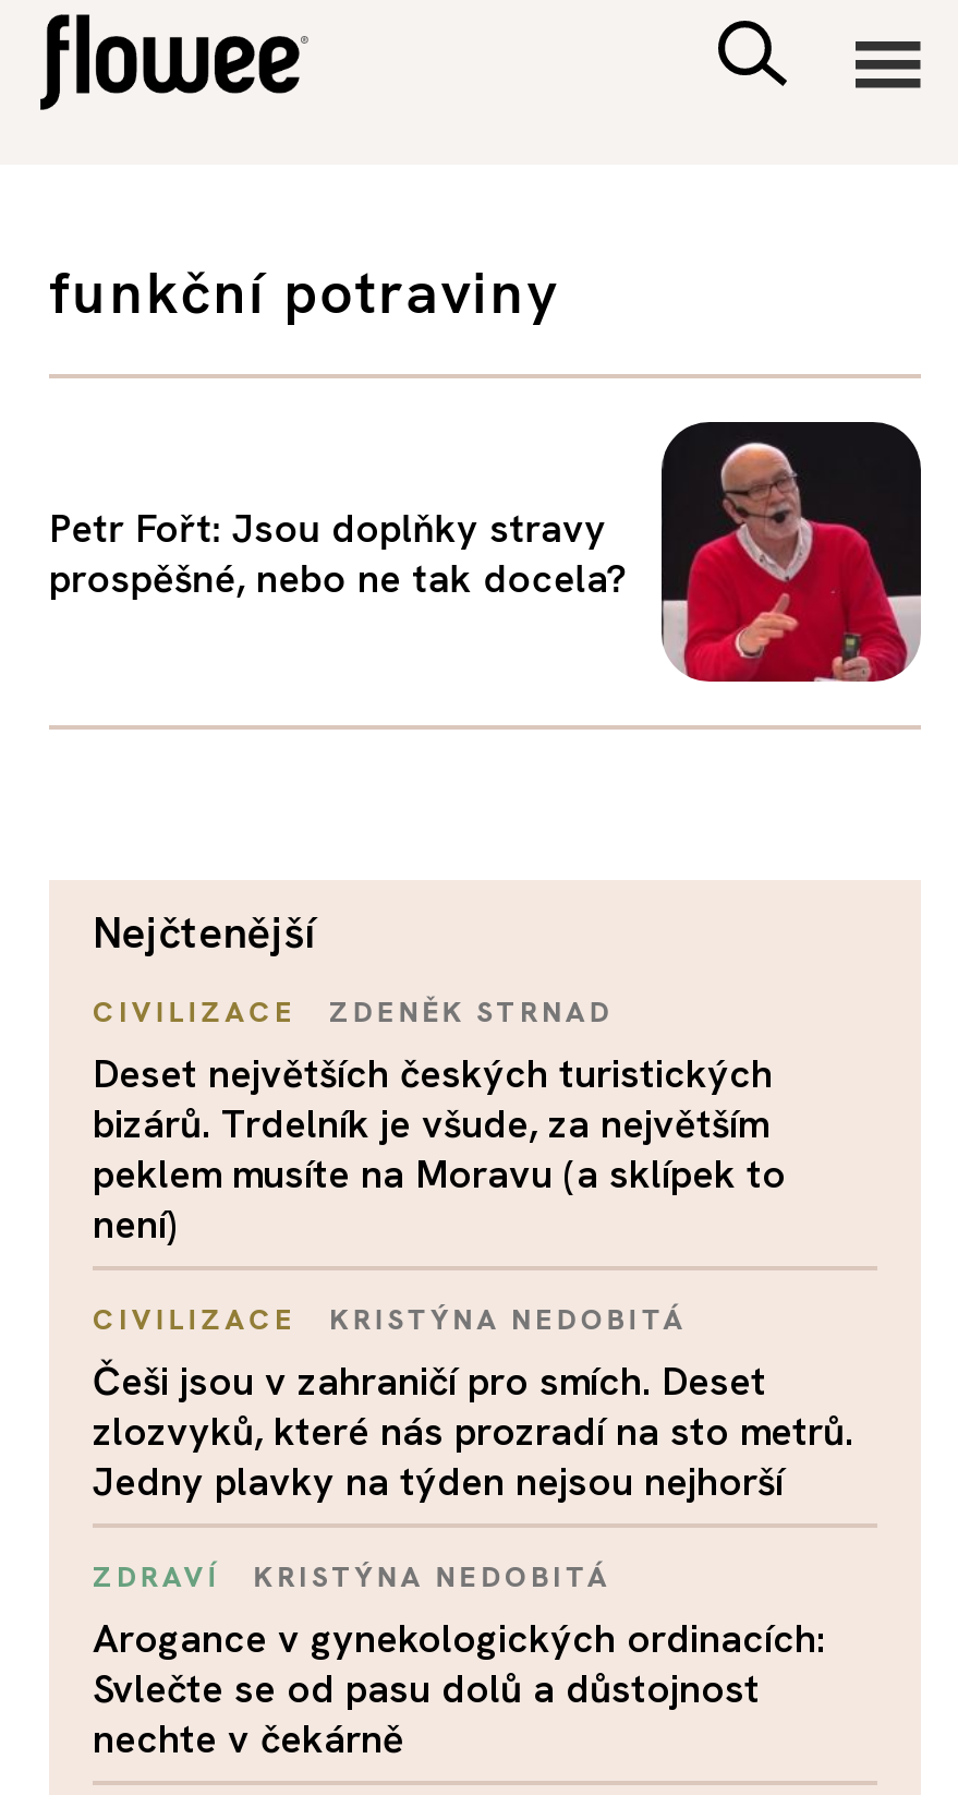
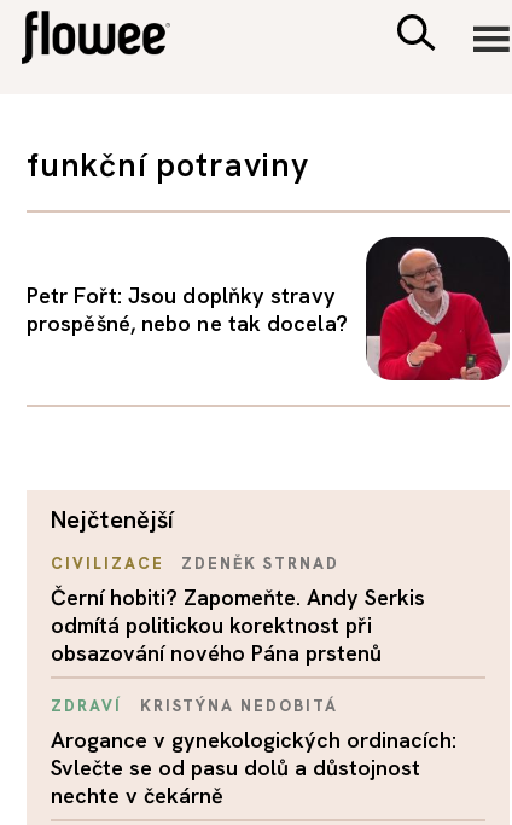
- Deset největších českých turistických
- bizárů. Trdelník je všude, za největším
- peklem musíte na Moravu (a sklípek to
- není)
- CIVILIZACE
- KRISTÝNA NEDOBITÁ
- Češi jsou v zahraničí pro smích. Deset
- zlozvyků, které nás prozradí na sto metrů.
- Jedny plavky na týden nejsou nejhorší
+ Černí hobiti? Zapomeňte. Andy Serkis
+ odmítá politickou korektnost při
+ obsazování nového Pána prstenů
